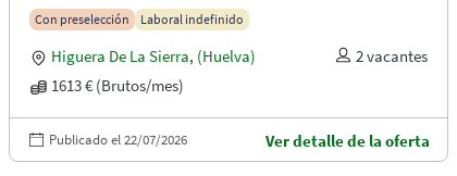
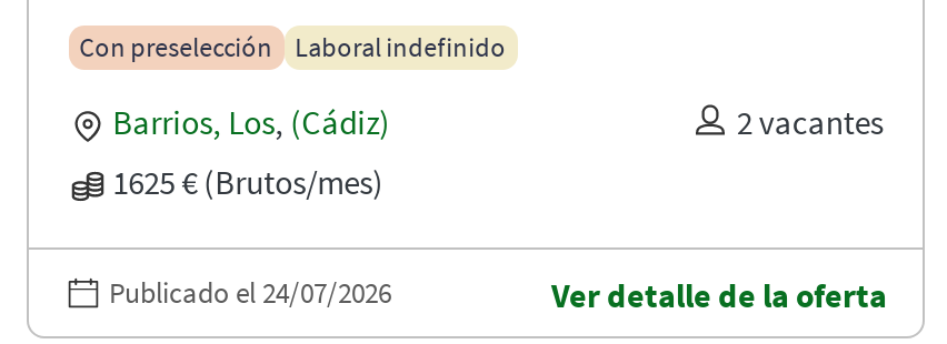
- Higuera De La Sierra, (Huelva)
+ Barrios, Los, (Cádiz)

- 1613 € (Brutos/mes)
+ 1625 € (Brutos/mes)

- Publicado el 22/07/2026
+ Publicado el 24/07/2026
